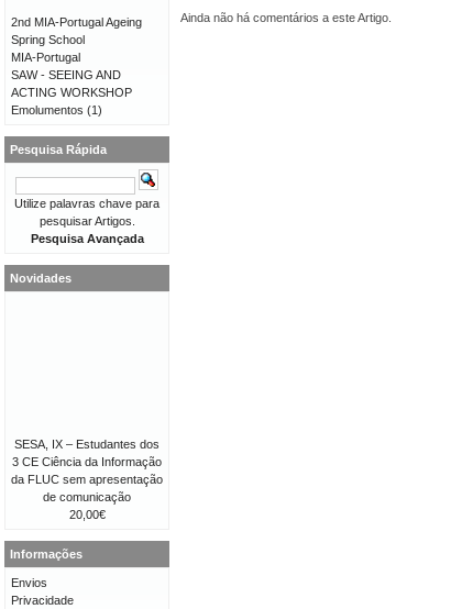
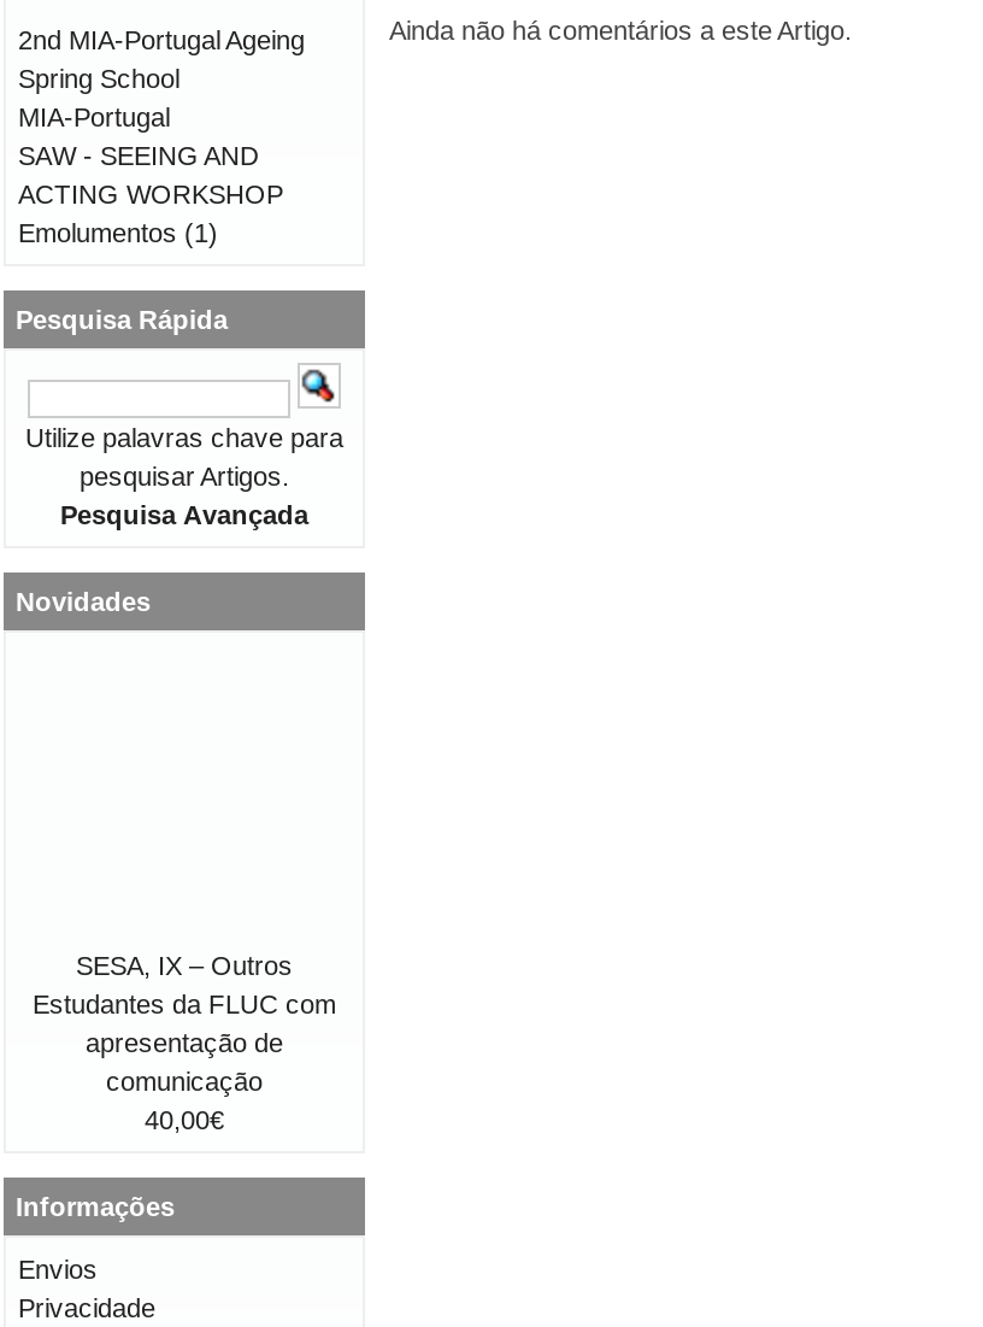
- SESA, IX – Estudantes dos
- 3 CE Ciência da Informação
- da FLUC sem apresentação
- de comunicação
- 20,00€
+ SESA, IX – Outros
+ Estudantes da FLUC com
+ apresentação de
+ comunicação
+ 40,00€
